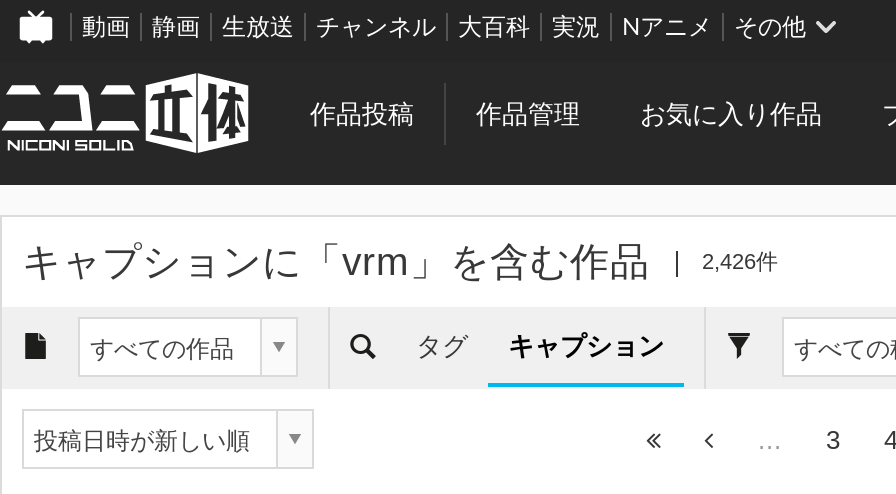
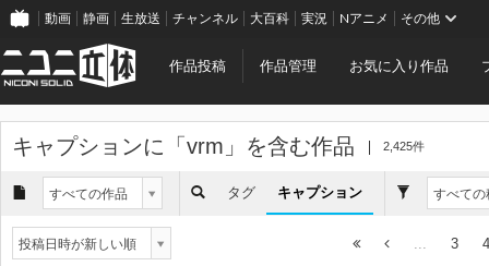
- 2,426件
+ 2,425件
